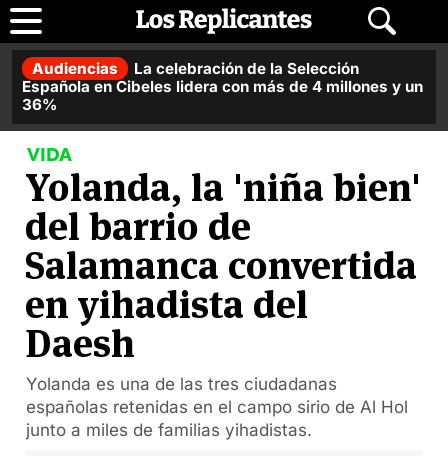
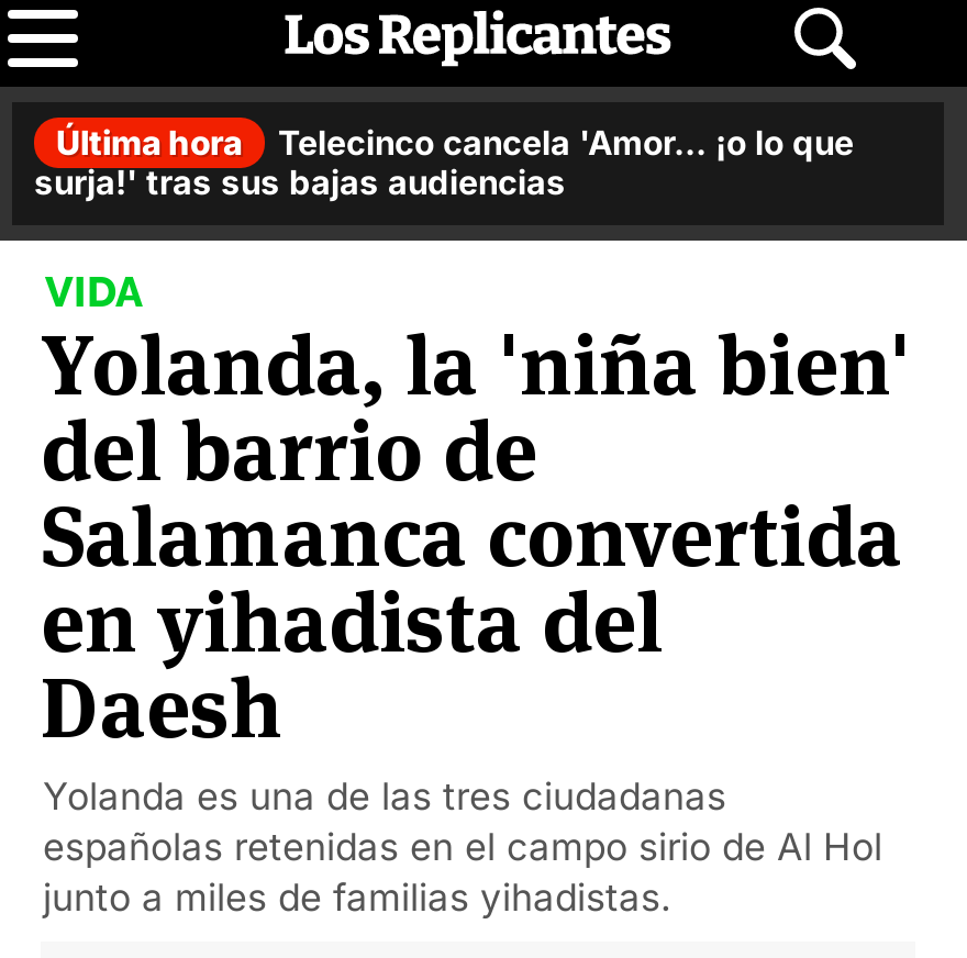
- Audiencias
- La celebración de la Selección
- Española en Cibeles lidera con más de 4 millones y un
- 36%
+ Última hora
+ Telecinco cancela 'Amor... ¡o lo que
+ surja!' tras sus bajas audiencias
